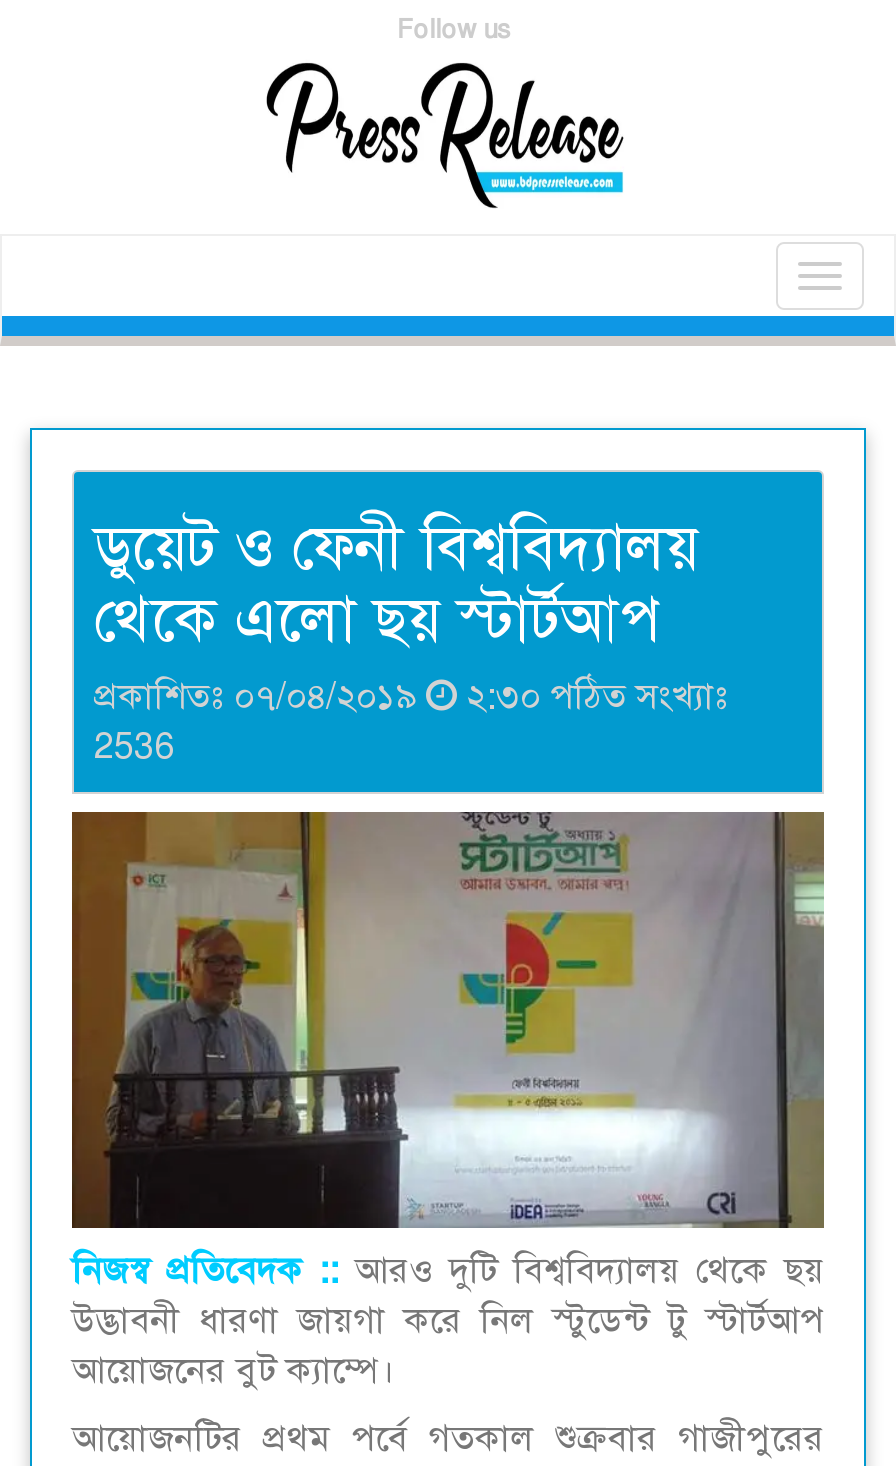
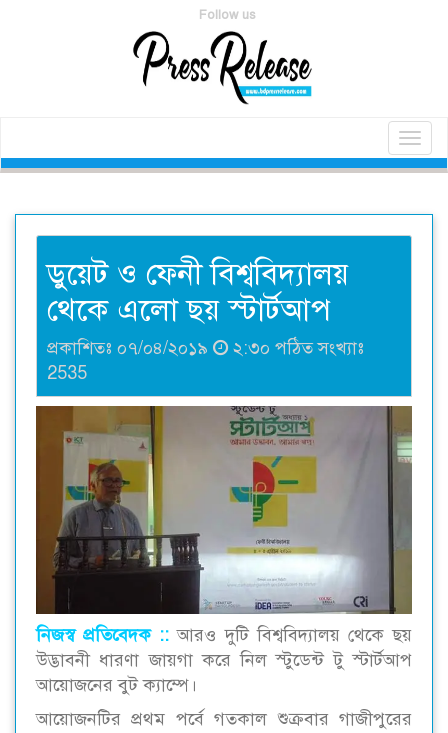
- 2536
+ 2535
